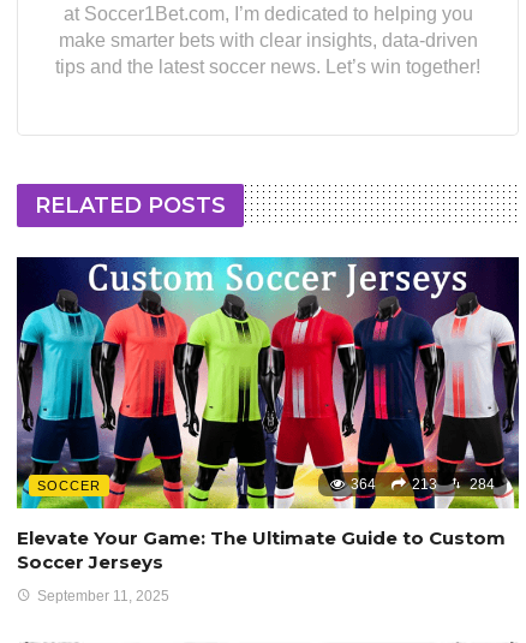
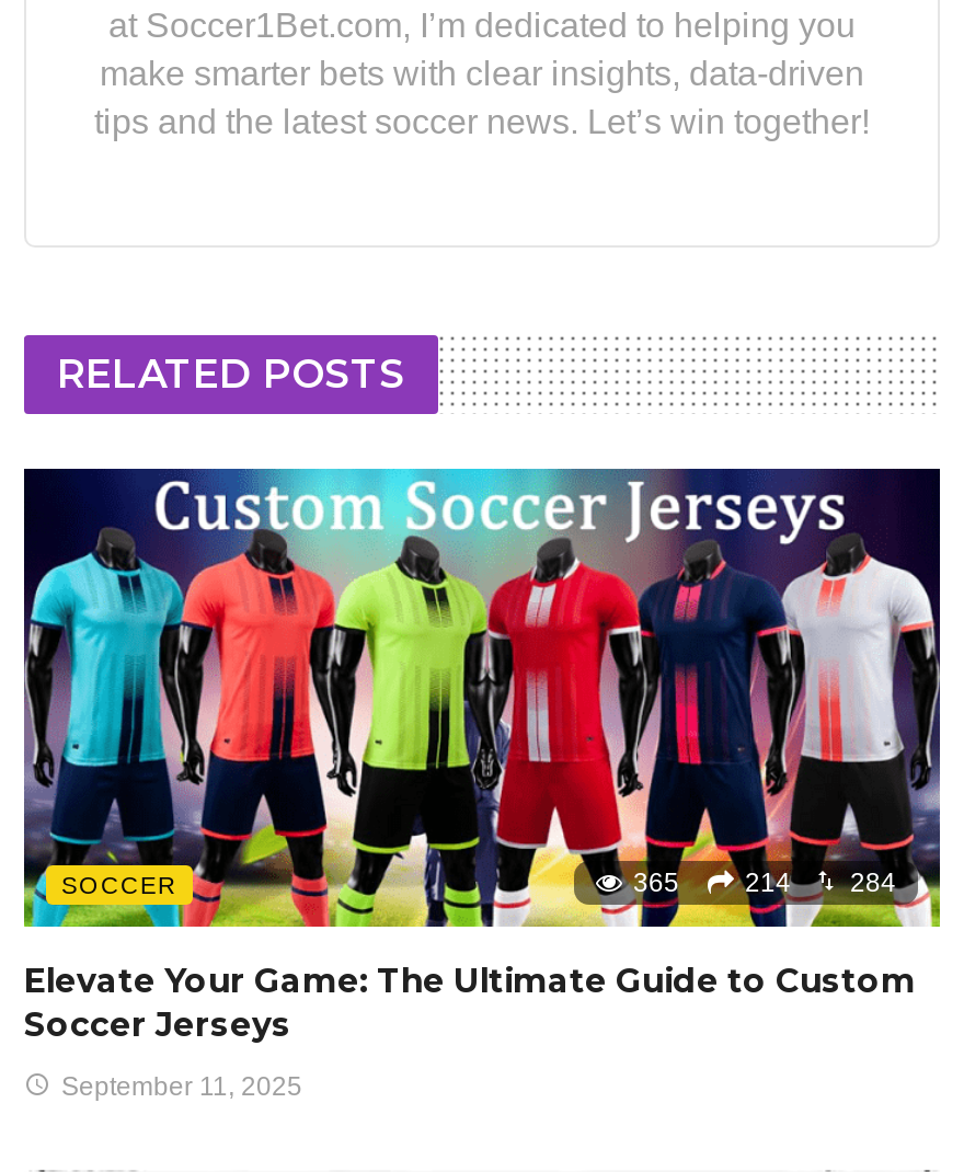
- 364
+ 365

- 213 284
+ 214 284
